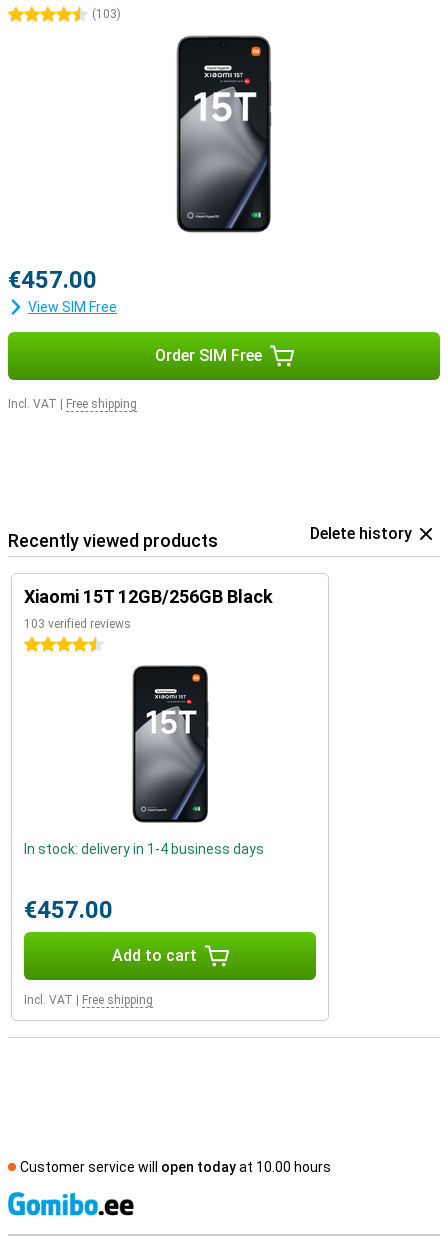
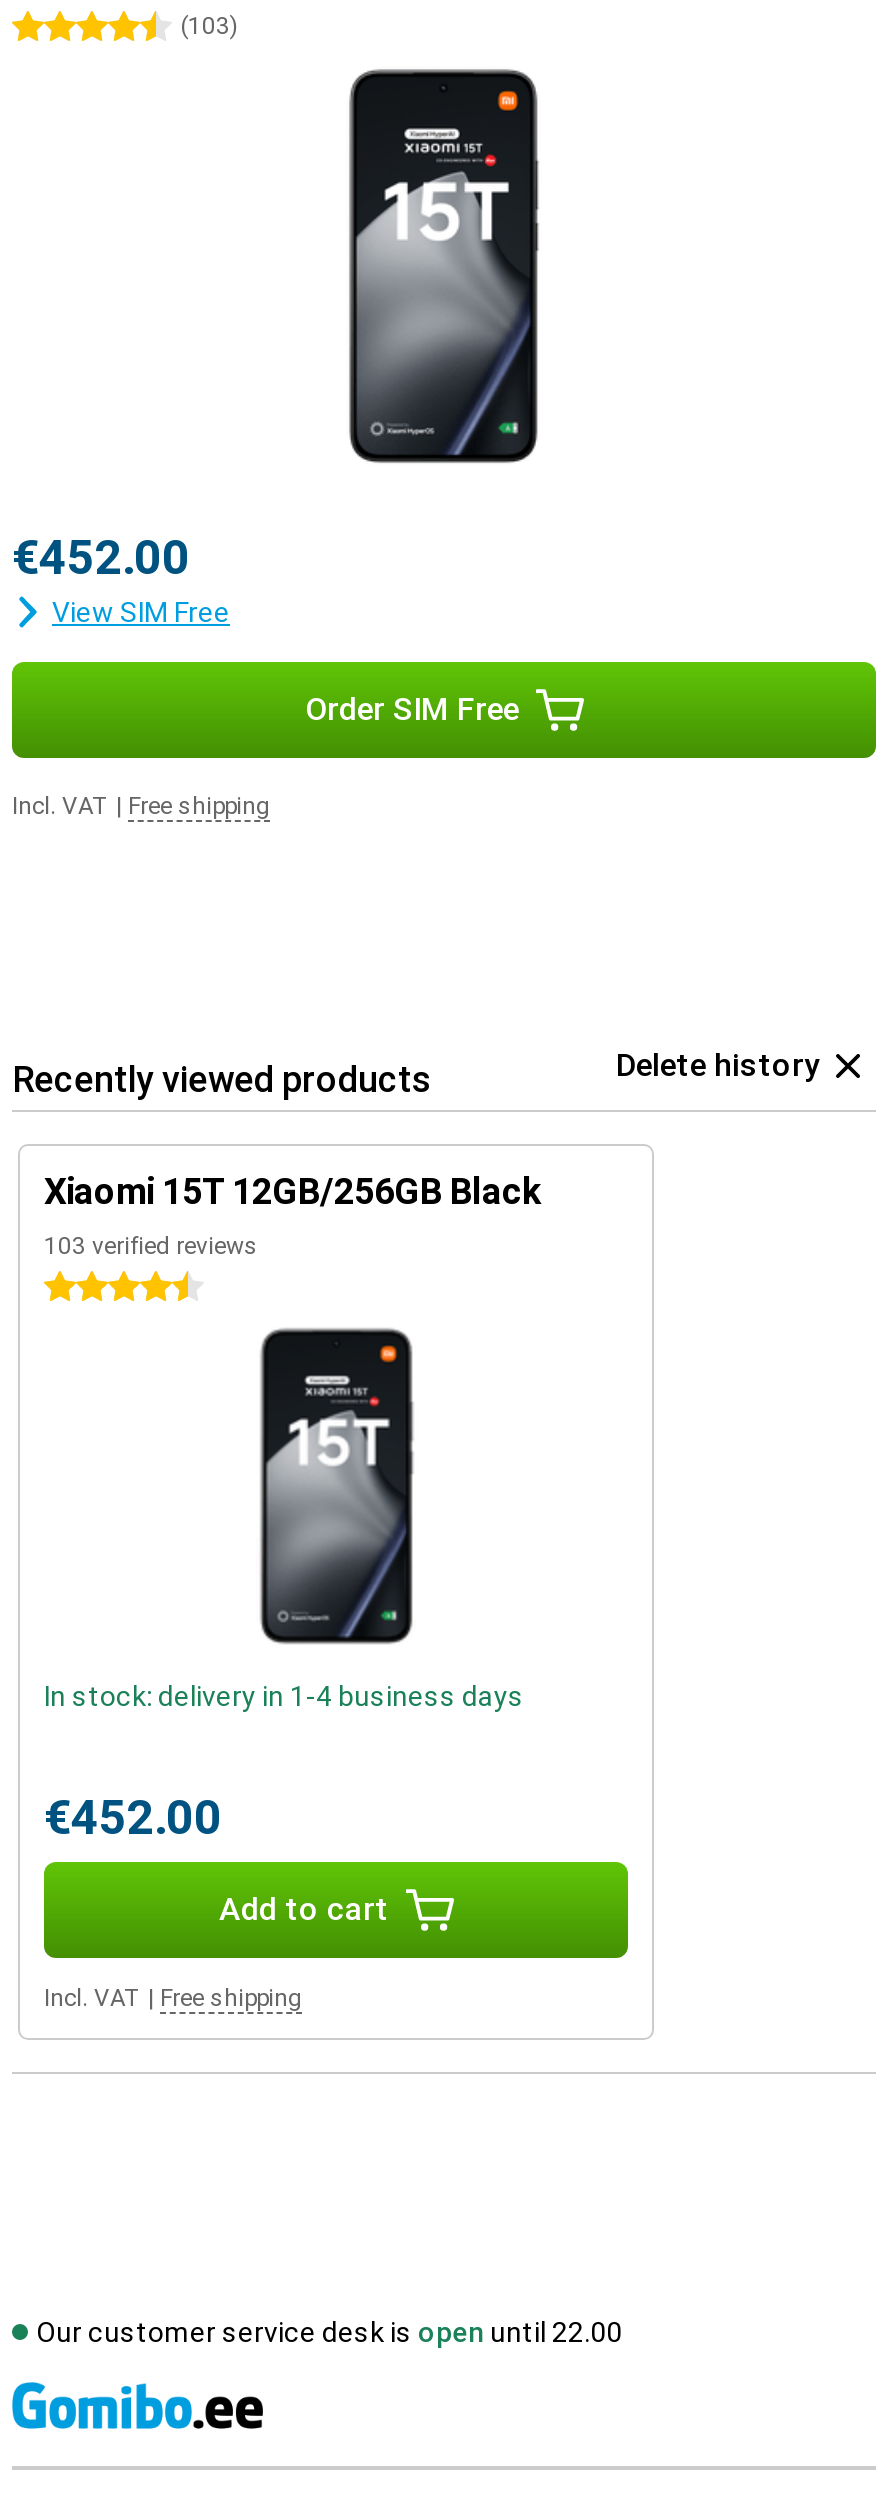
- €457.00
+ €452.00

- €457.00
+ €452.00

- Customer service will open today at 10.00 hours
+ Our customer service desk is open until 22.00
